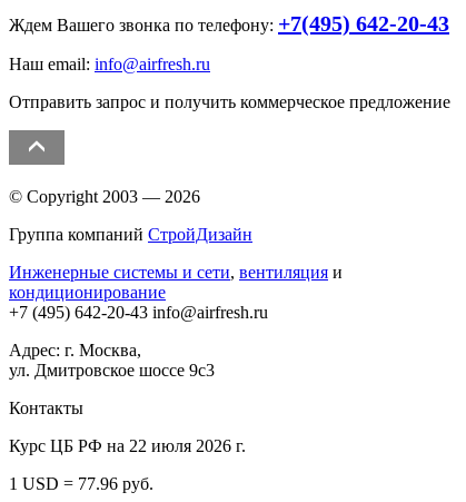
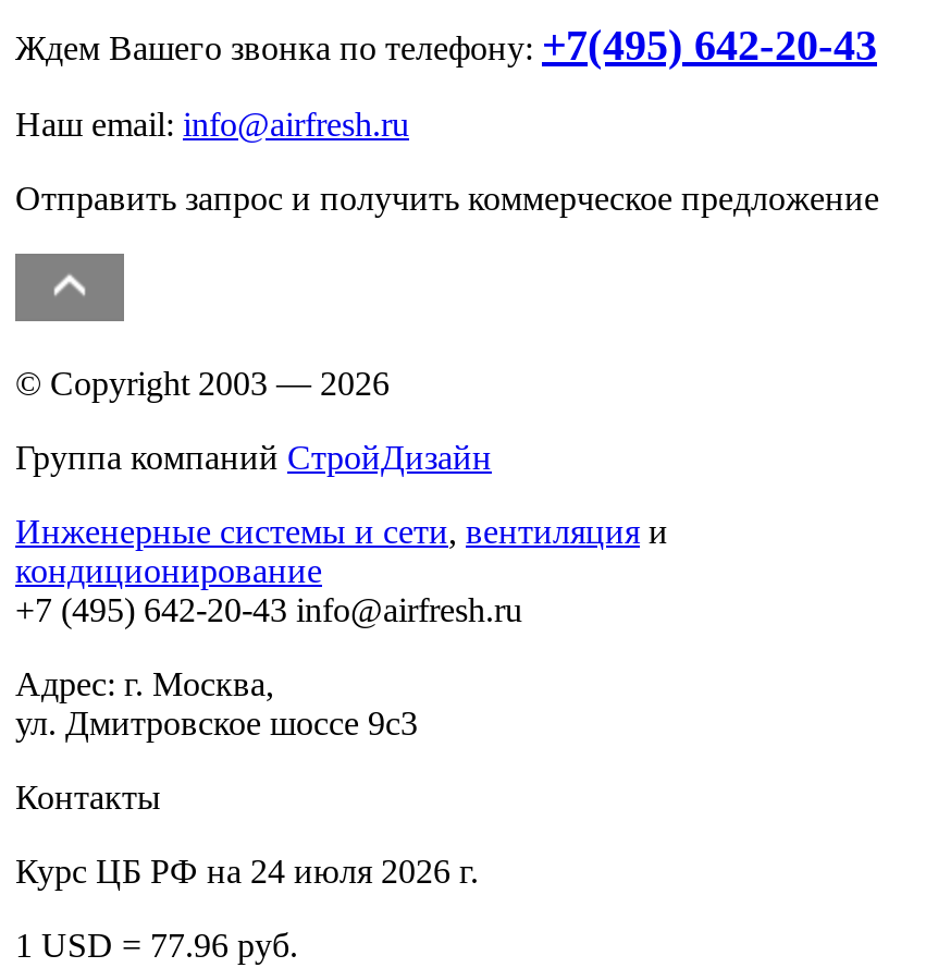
- Курс ЦБ РФ на 22 июля 2026 г.
+ Курс ЦБ РФ на 24 июля 2026 г.
